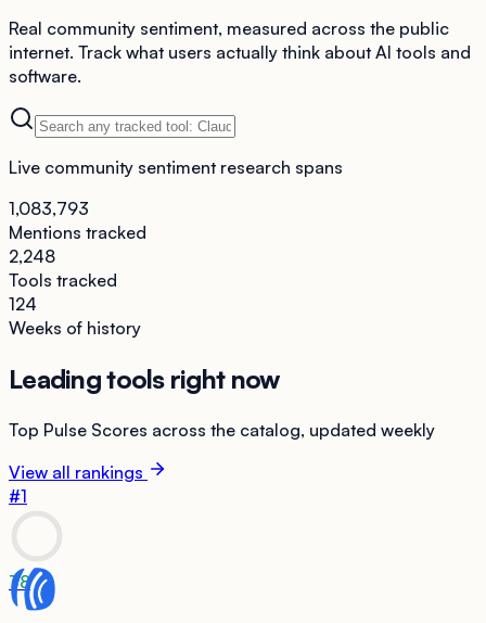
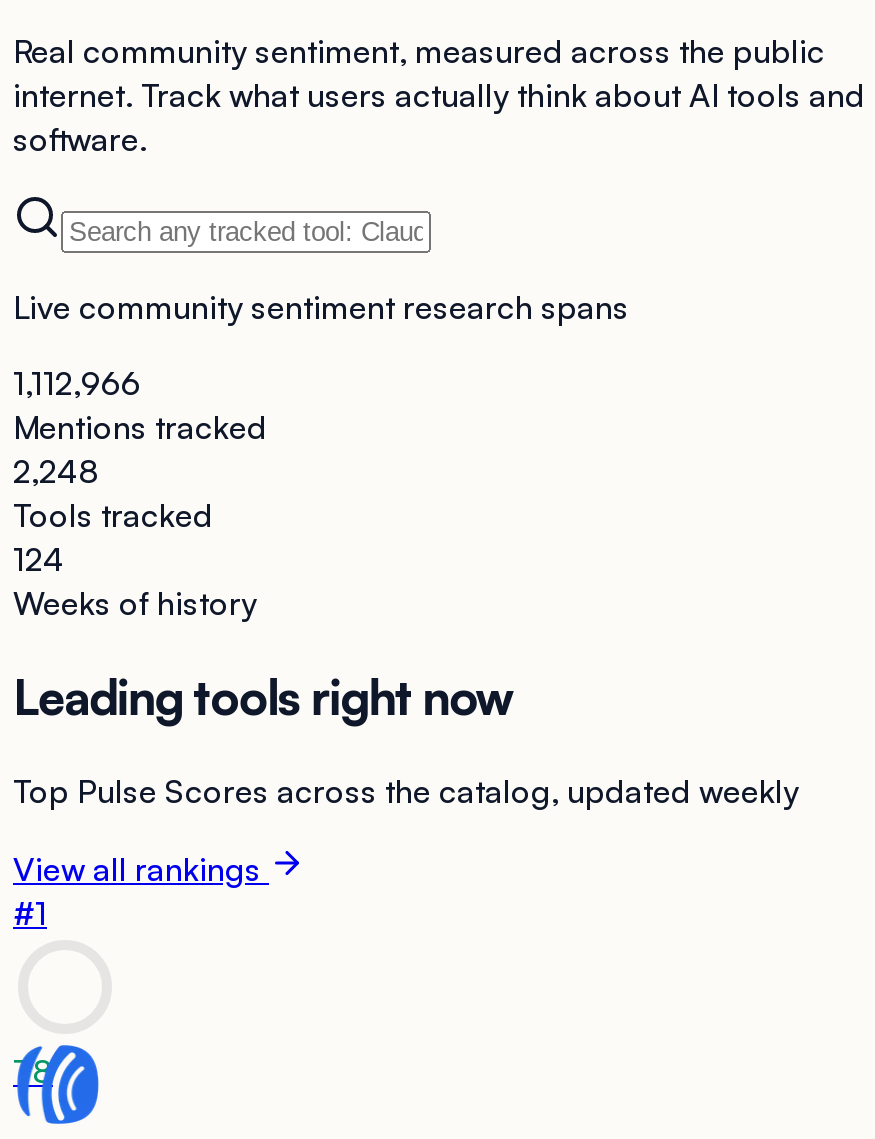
- 1,083,793
+ 1,112,966
